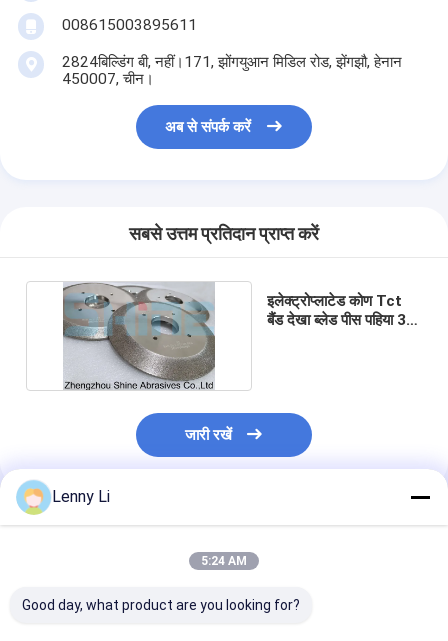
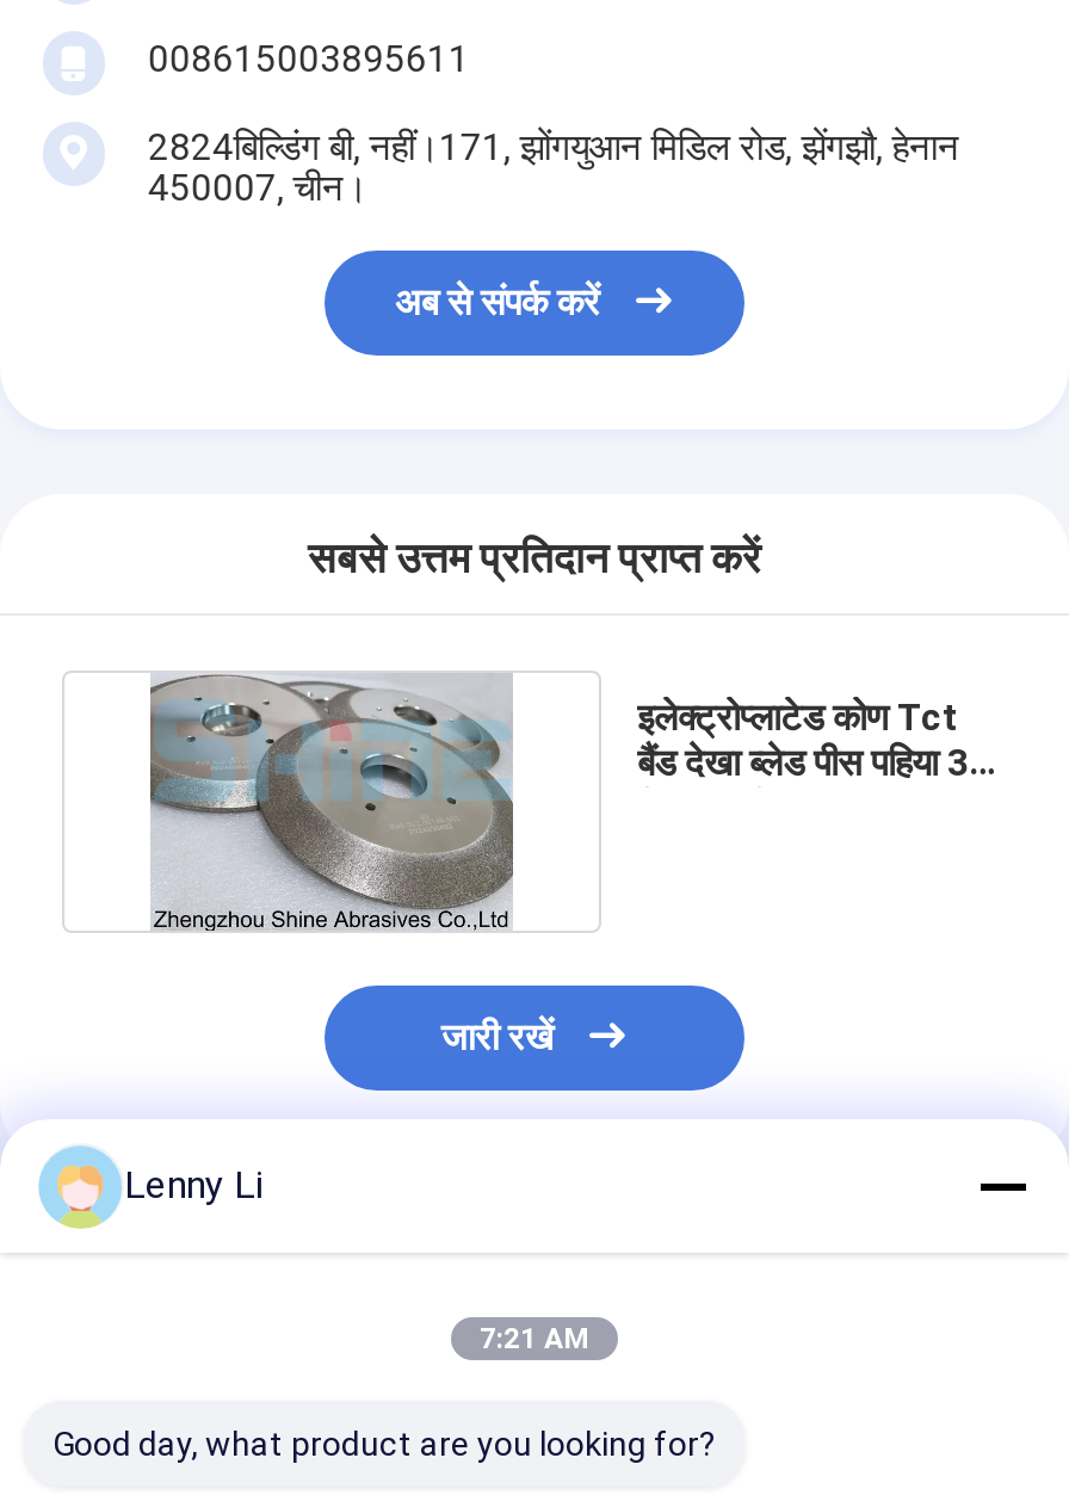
- 5:24 AM
+ 7:21 AM
